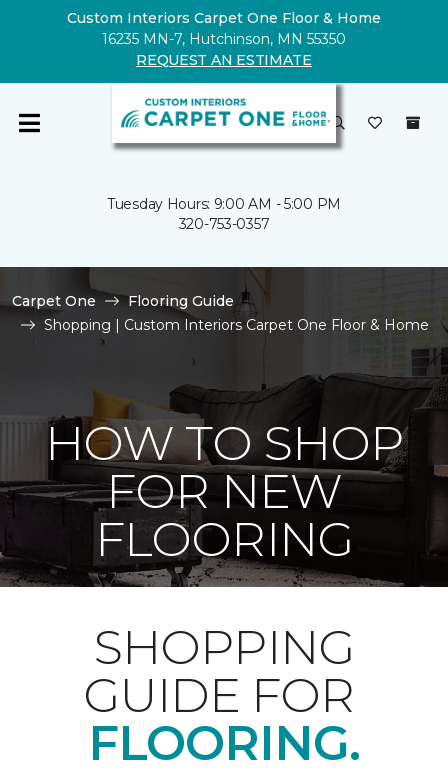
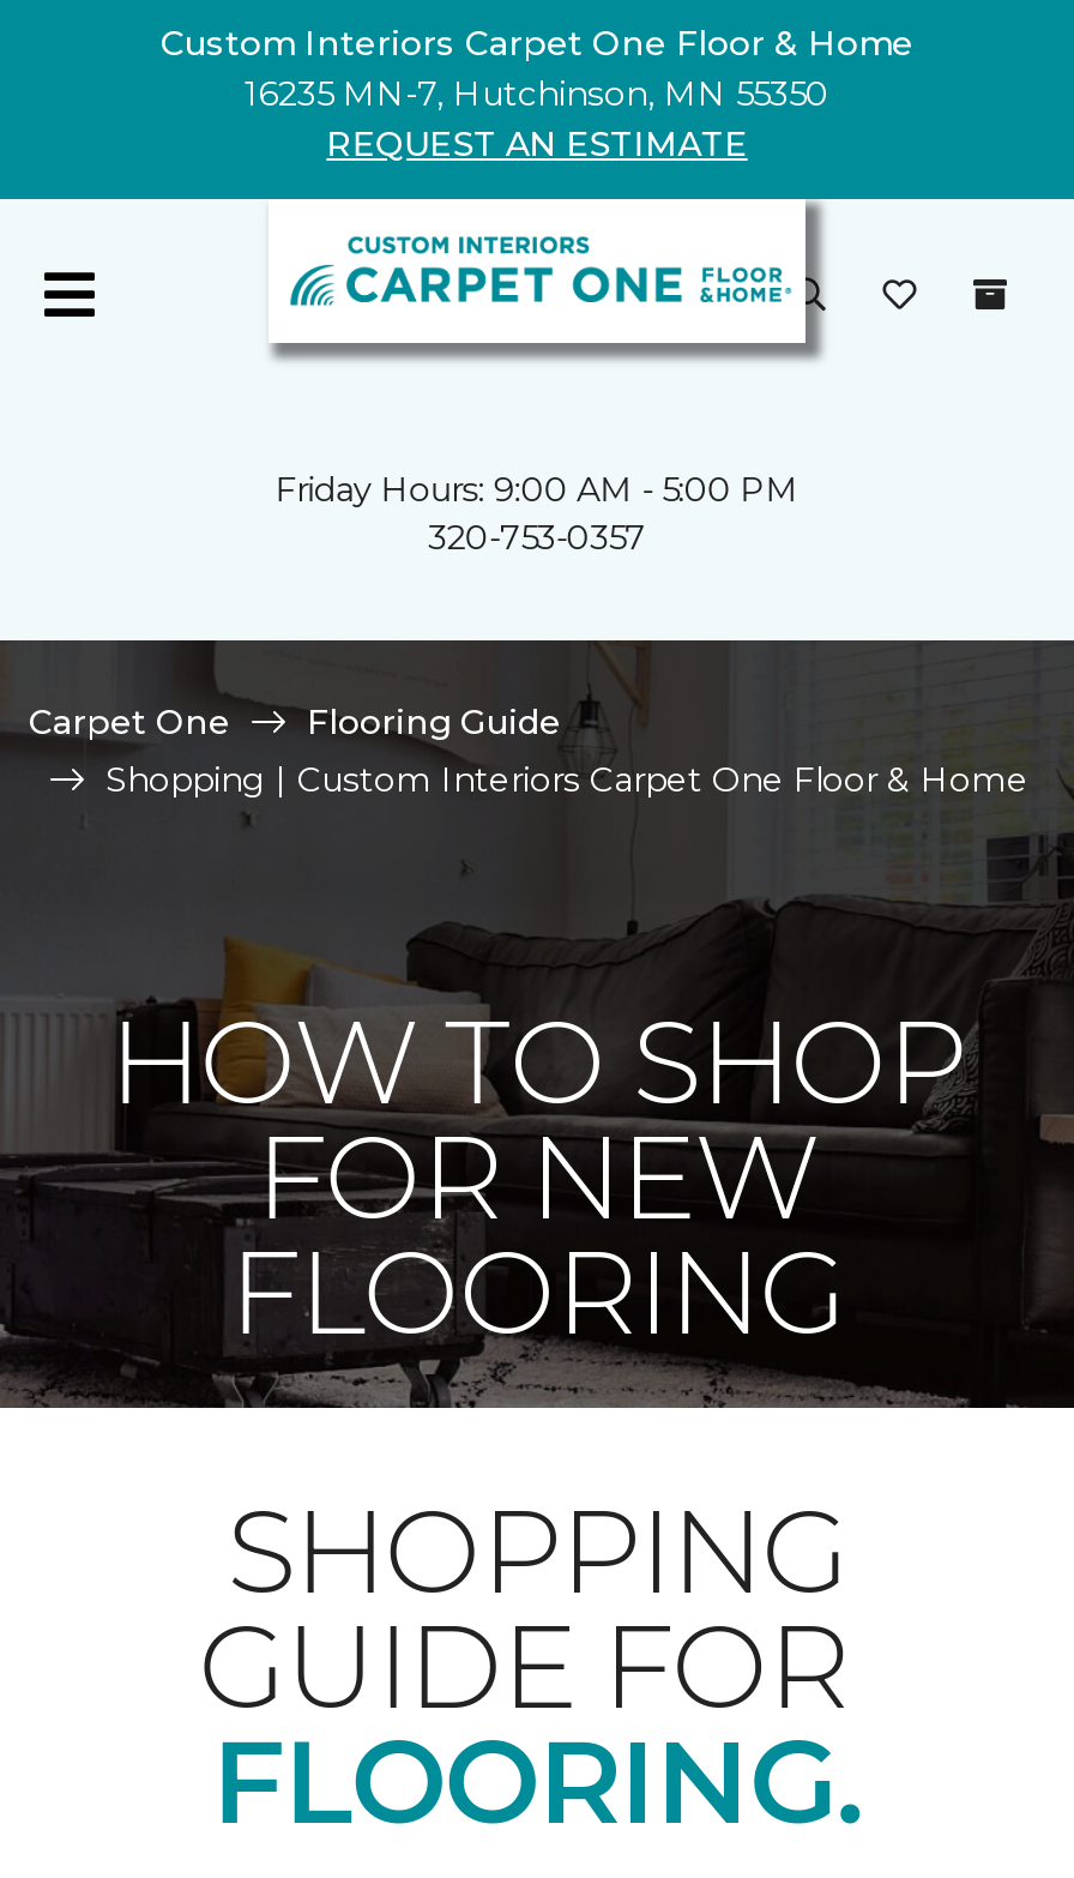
- Tuesday Hours: 9:00 AM - 5:00 PM
+ Friday Hours: 9:00 AM - 5:00 PM
